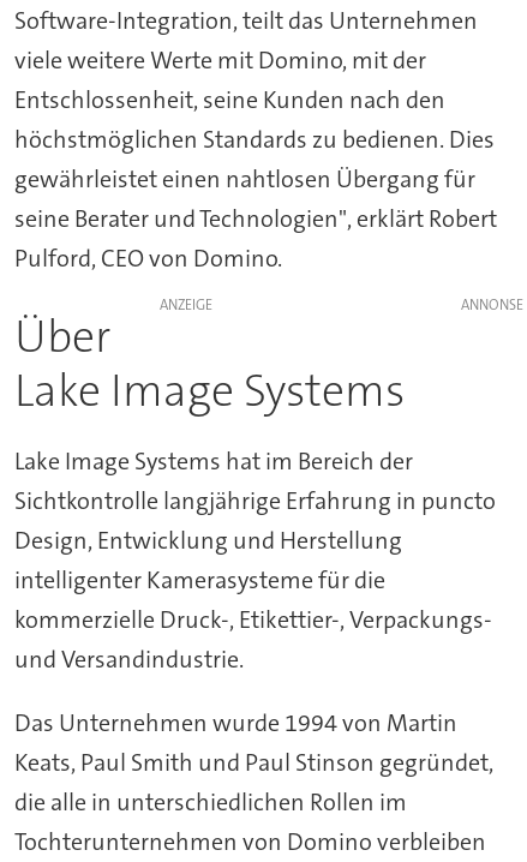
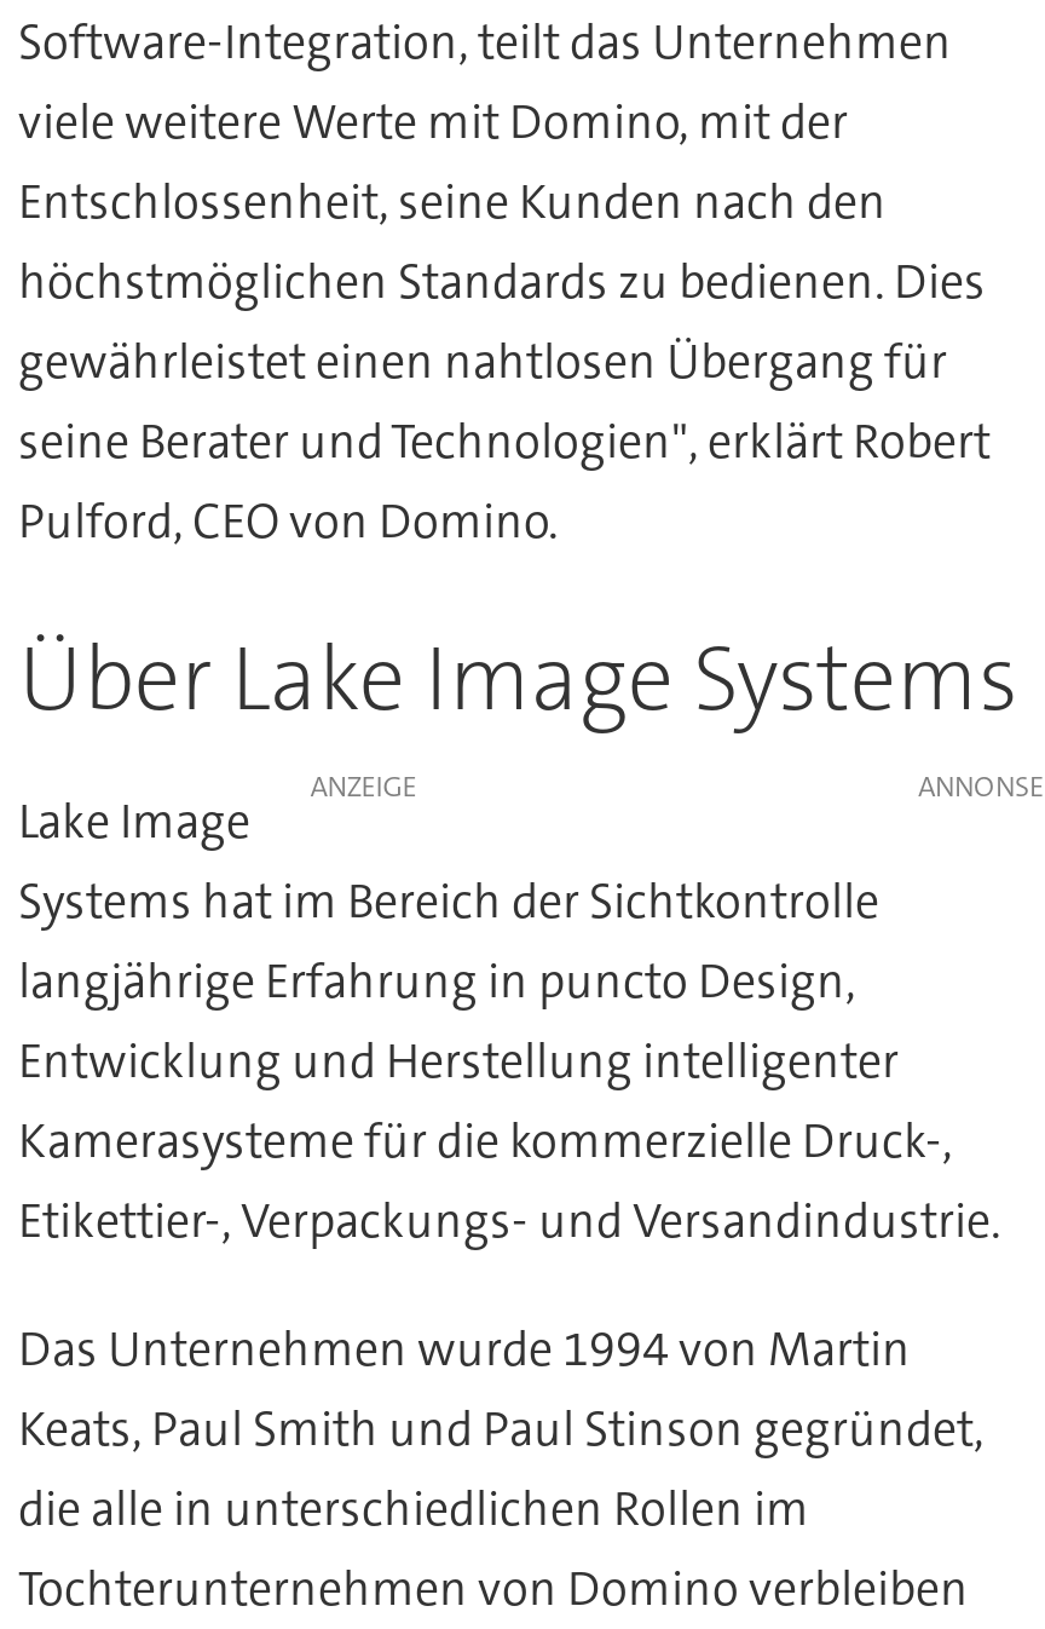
+ Über Lake Image Systems

moved down: ANZEIGE

- Über
- Lake Image Systems
- Lake Image Systems hat im Bereich der
- Sichtkontrolle langjährige Erfahrung in puncto
- Design, Entwicklung und Herstellung
- intelligenter Kamerasysteme für die
- kommerzielle Druck-, Etikettier-, Verpackungs-
- und Versandindustrie.
+ Lake Image
+ Systems hat im Bereich der Sichtkontrolle
+ langjährige Erfahrung in puncto Design,
+ Entwicklung und Herstellung intelligenter
+ Kamerasysteme für die kommerzielle Druck-,
+ Etikettier-, Verpackungs- und Versandindustrie.
